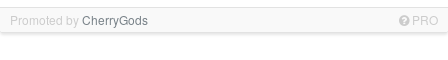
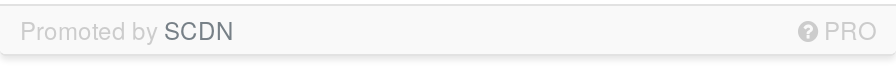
- Promoted by CherryGods
+ Promoted by SCDN
